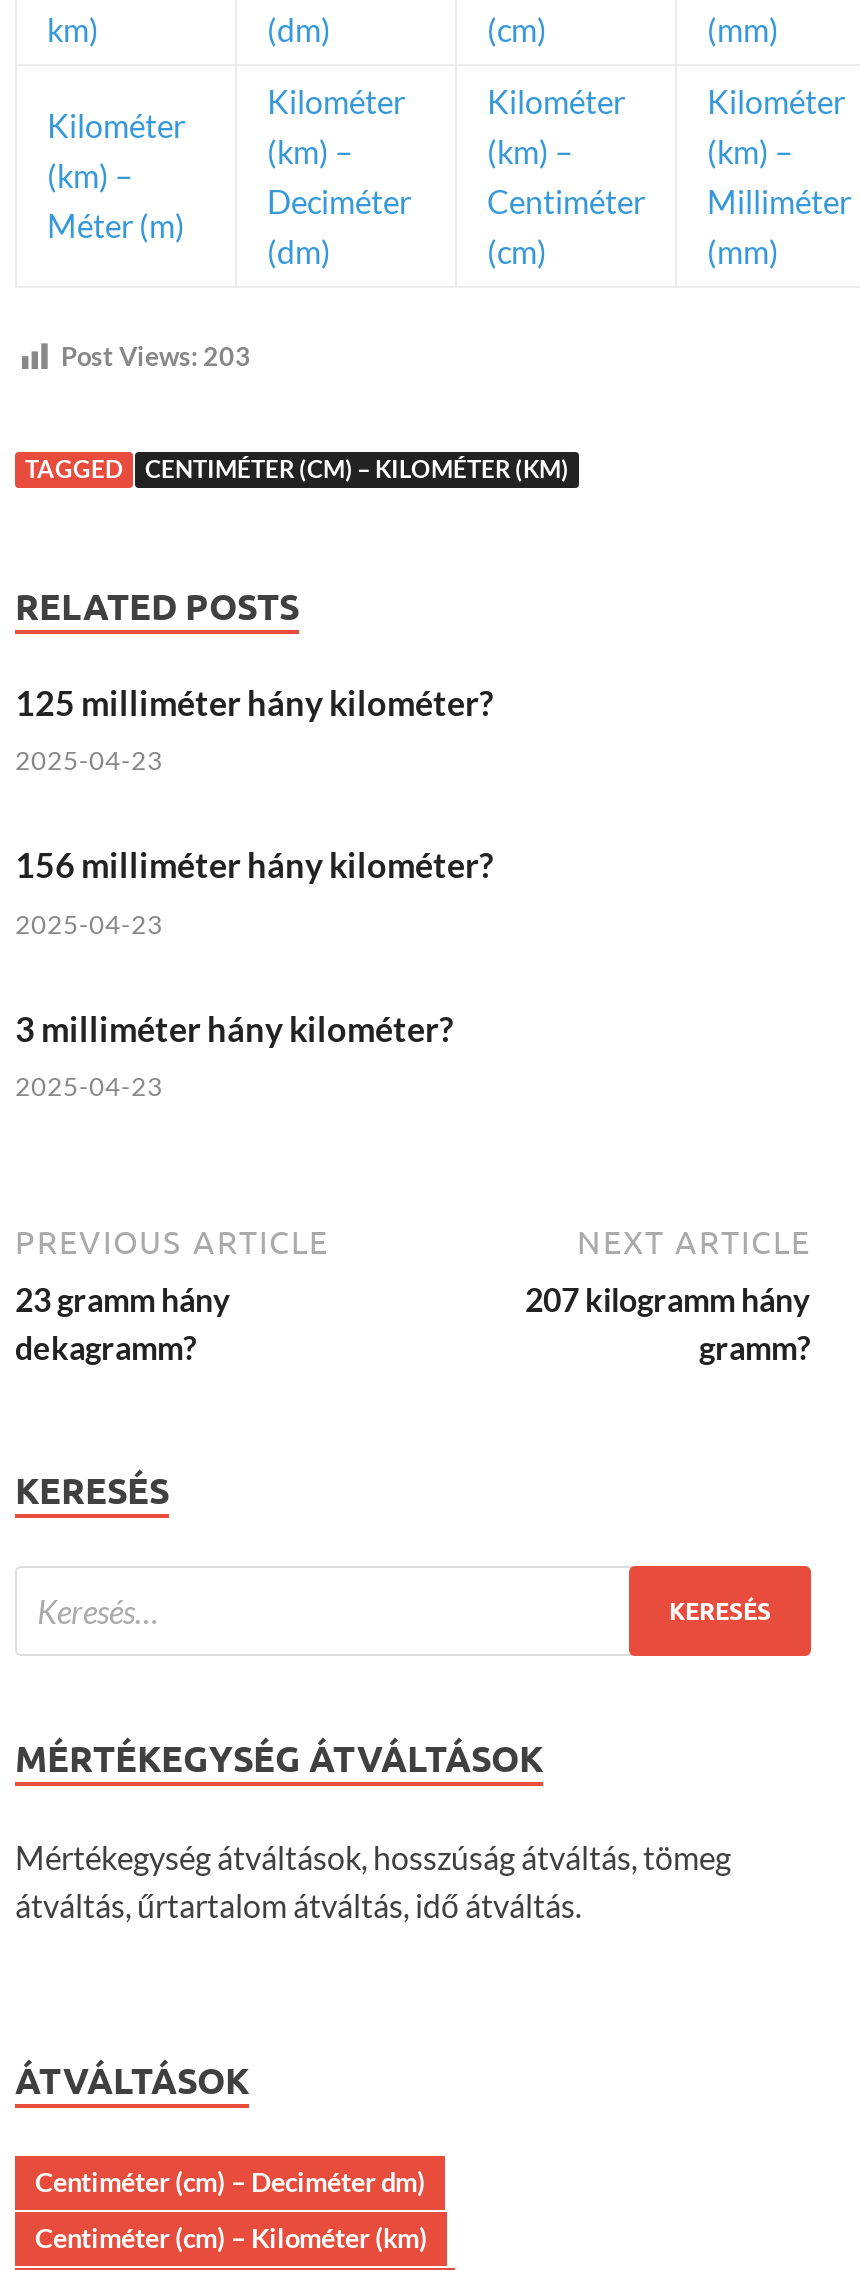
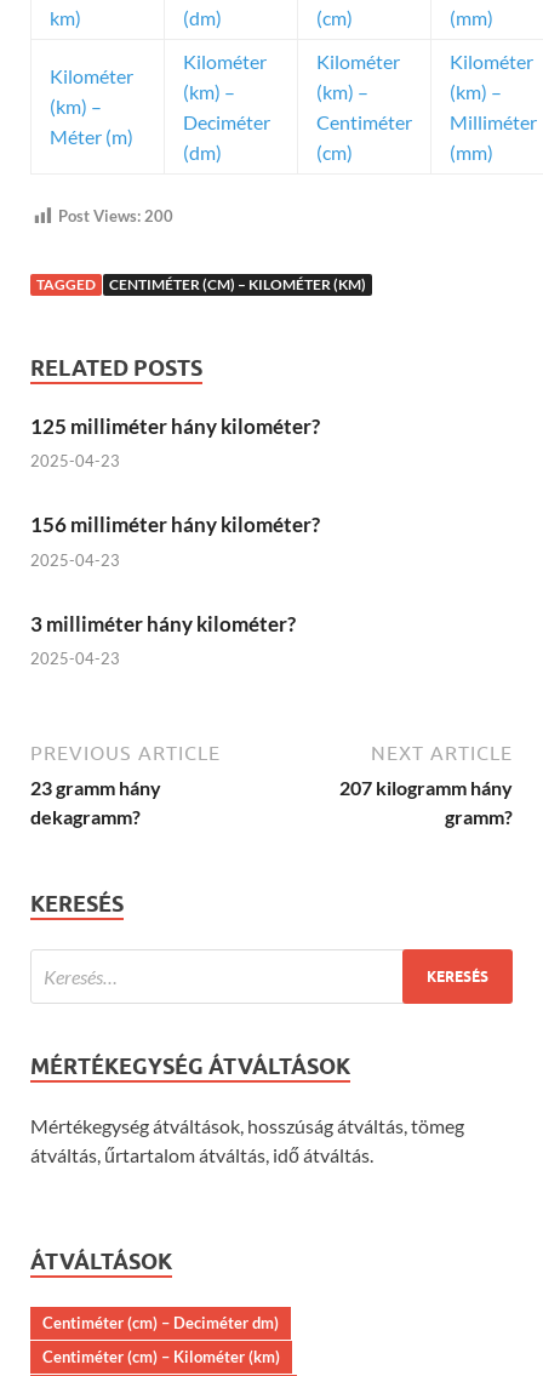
- Post Views: 203
+ Post Views: 200
